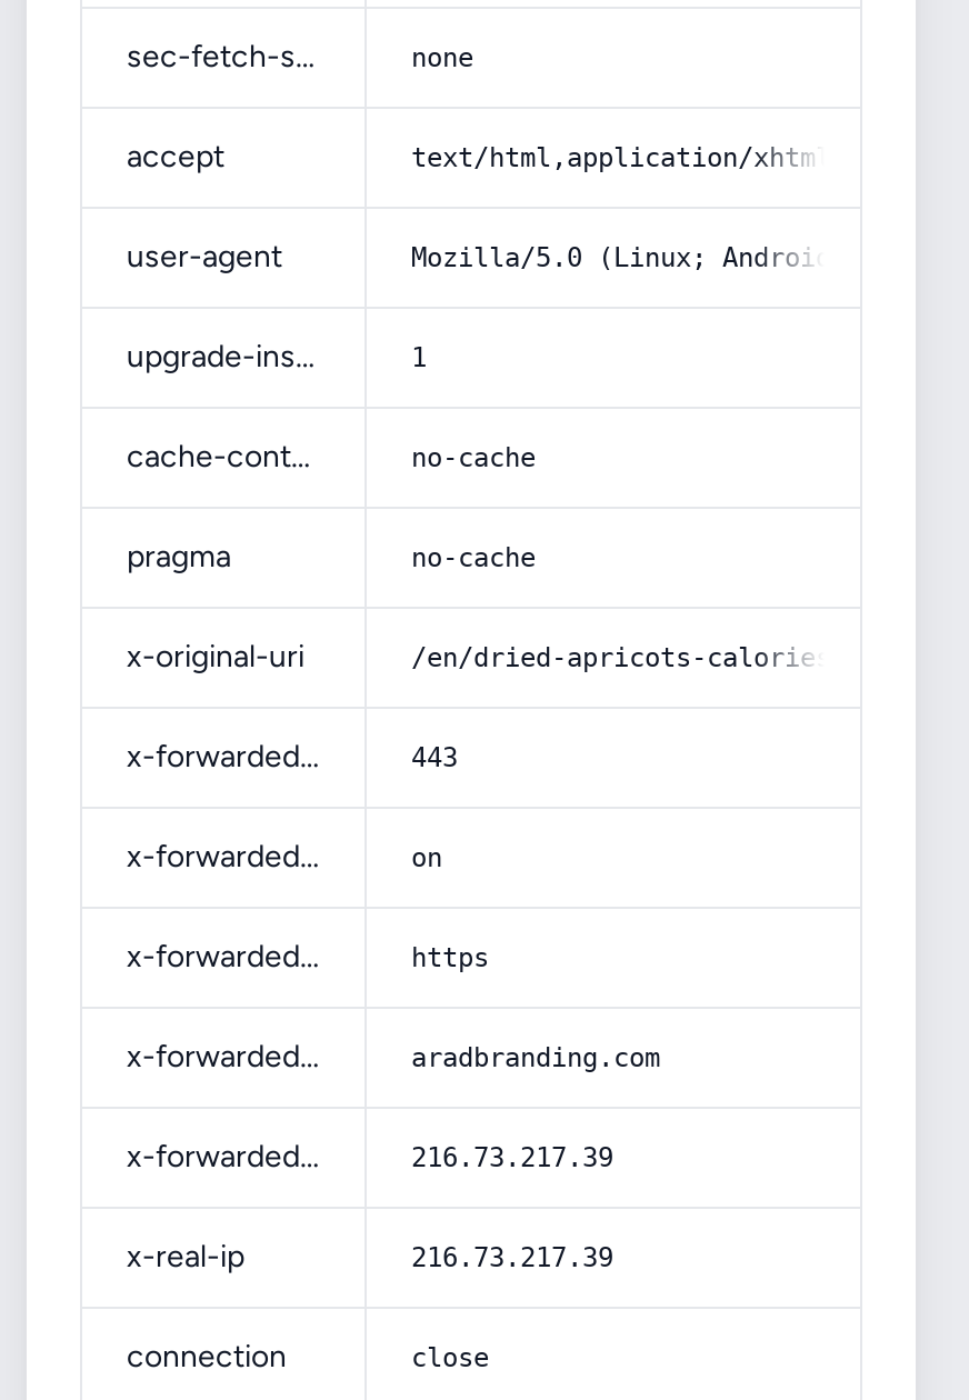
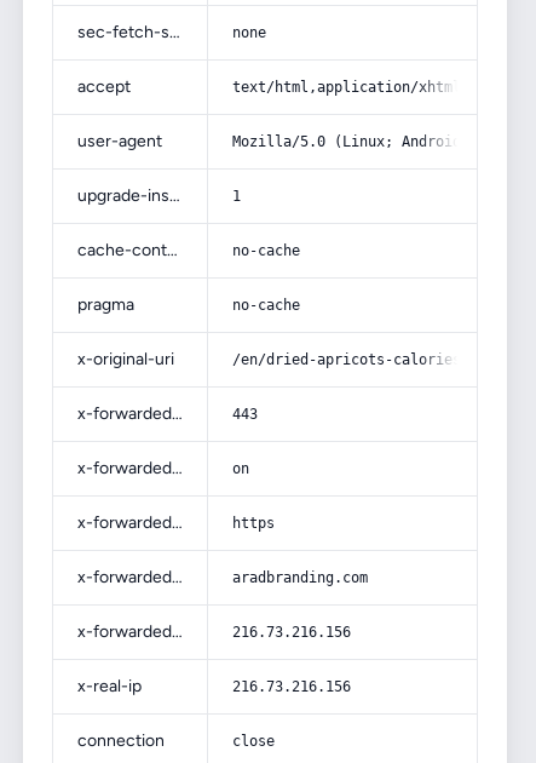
- 216.73.217.39
+ 216.73.216.156

- 216.73.217.39
+ 216.73.216.156
